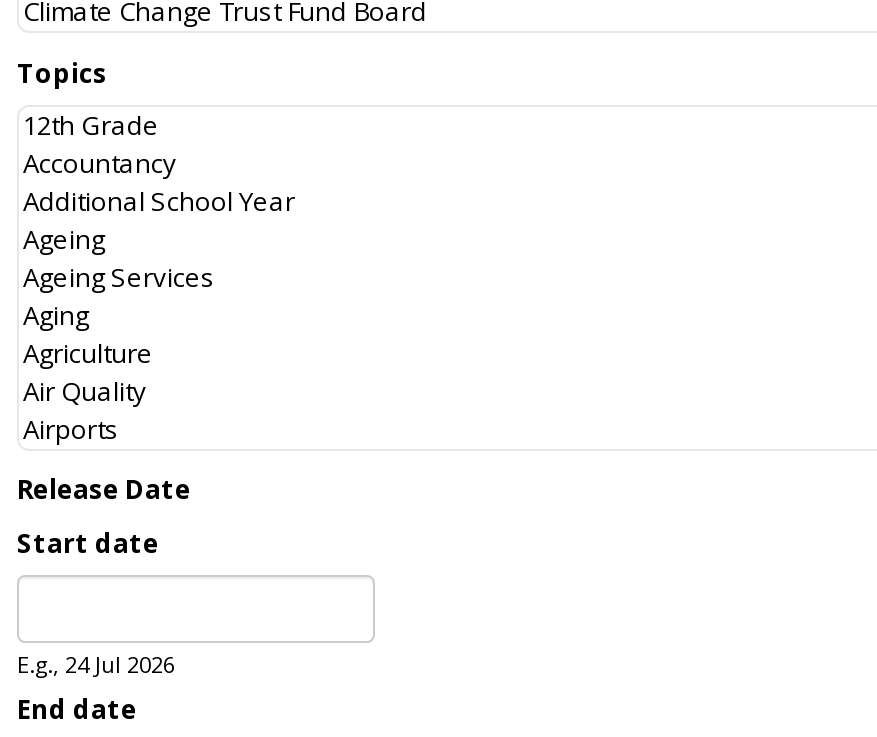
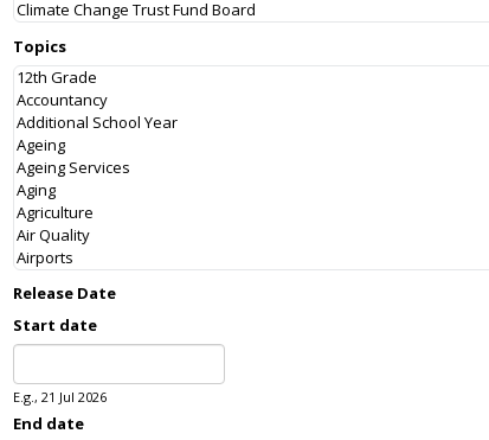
- E.g., 24 Jul 2026
+ E.g., 21 Jul 2026
